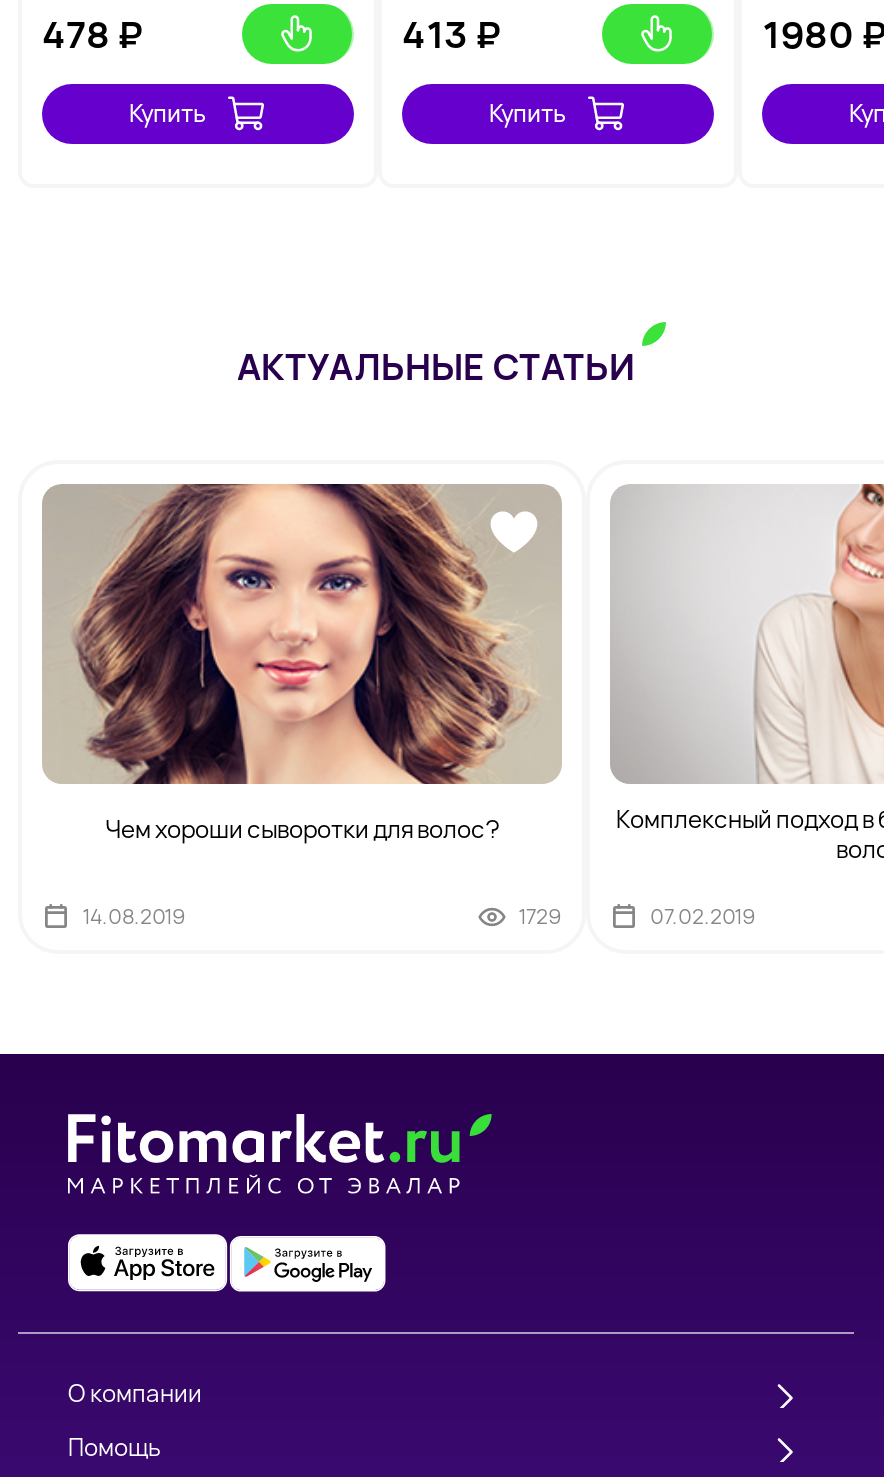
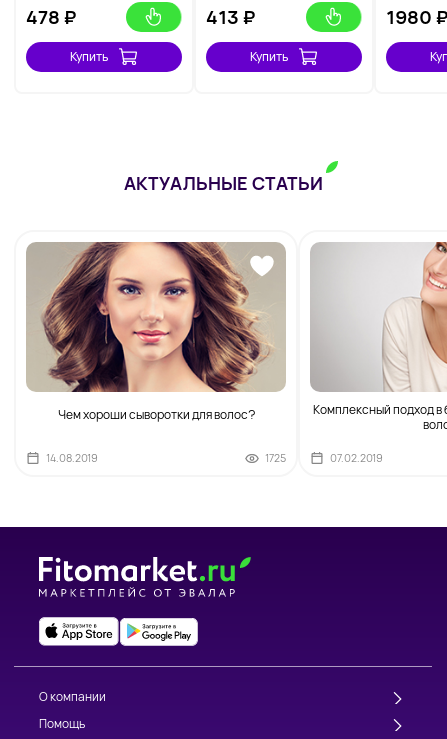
- 1729
+ 1725
